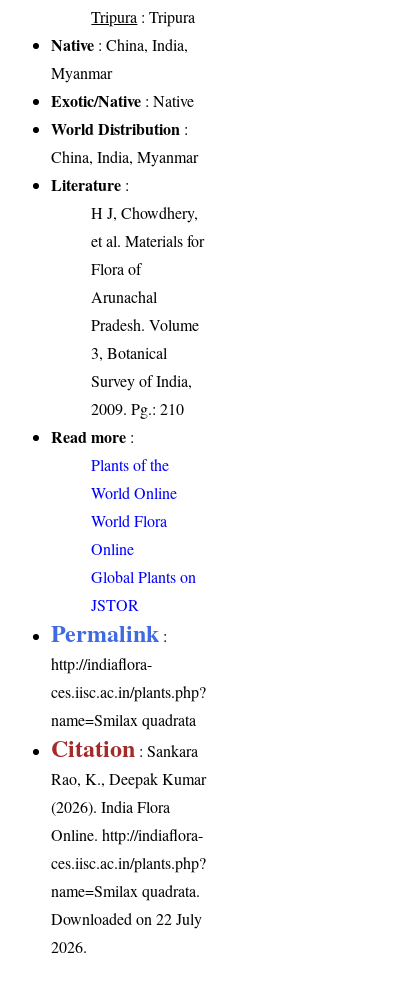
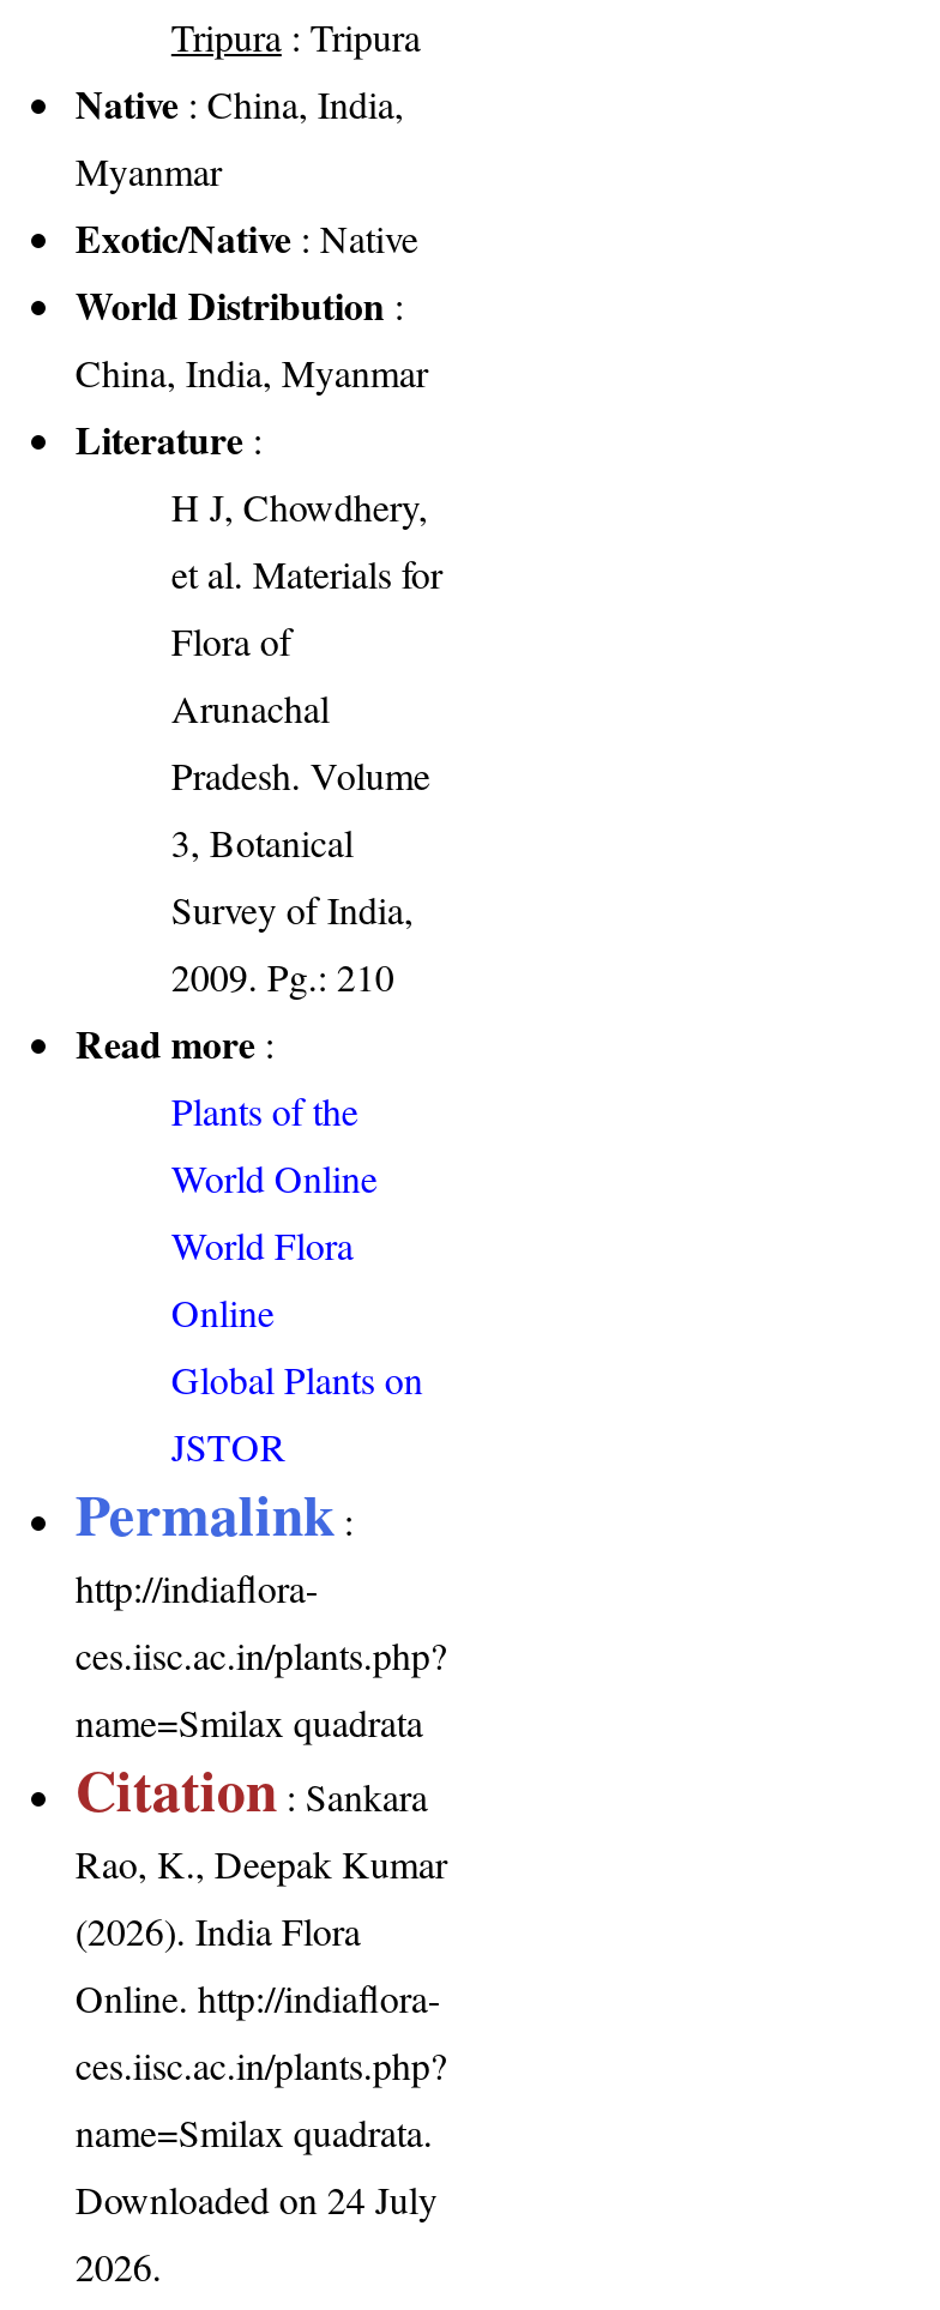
- Downloaded on 22 July
+ Downloaded on 24 July
